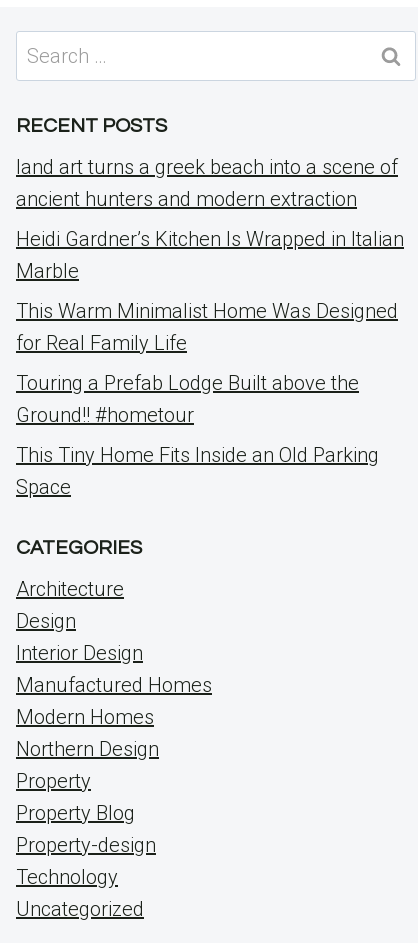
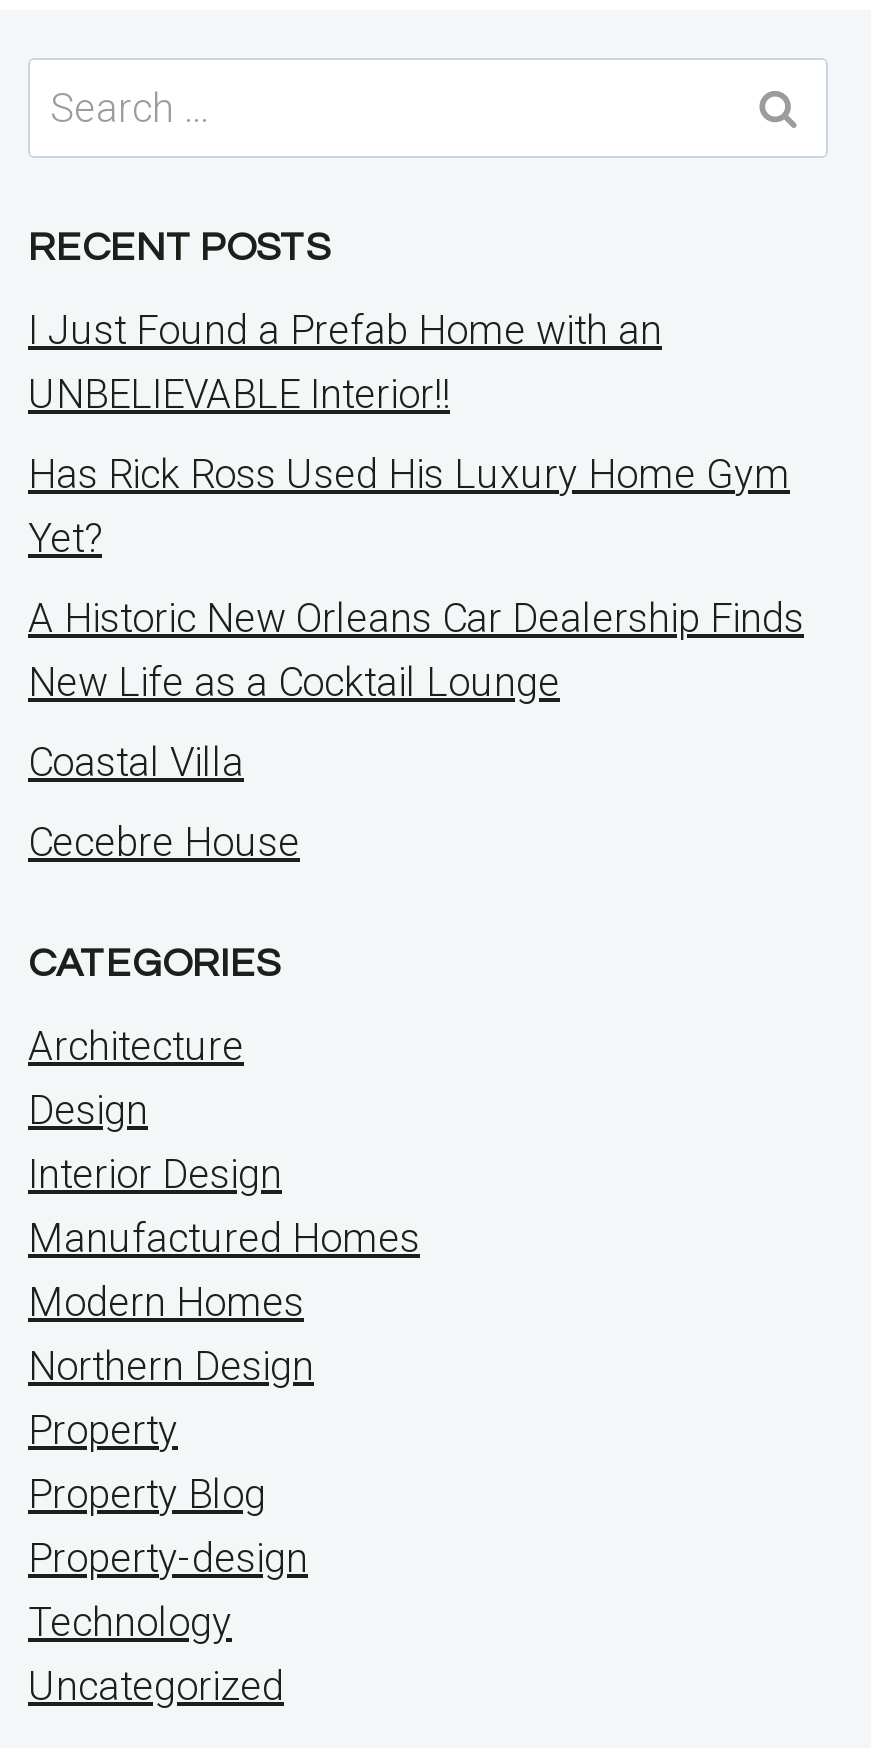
- land art turns a greek beach into a scene of
- ancient hunters and modern extraction
+ I Just Found a Prefab Home with an
+ UNBELIEVABLE Interior!!

- Heidi Gardner’s Kitchen Is Wrapped in Italian
- Marble
+ Has Rick Ross Used His Luxury Home Gym
+ Yet?

- This Warm Minimalist Home Was Designed
- for Real Family Life
+ A Historic New Orleans Car Dealership Finds
+ New Life as a Cocktail Lounge

- Touring a Prefab Lodge Built above the
- Ground!! #hometour
+ Coastal Villa

- This Tiny Home Fits Inside an Old Parking
- Space
+ Cecebre House
